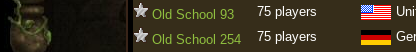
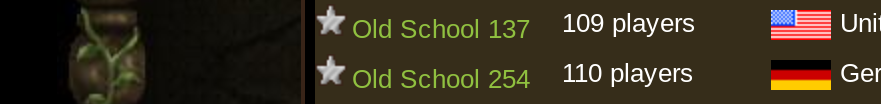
- Old School 93
+ Old School 137

- 75 players
+ 109 players

- Old School 254 75 players
+ Old School 254 110 players
